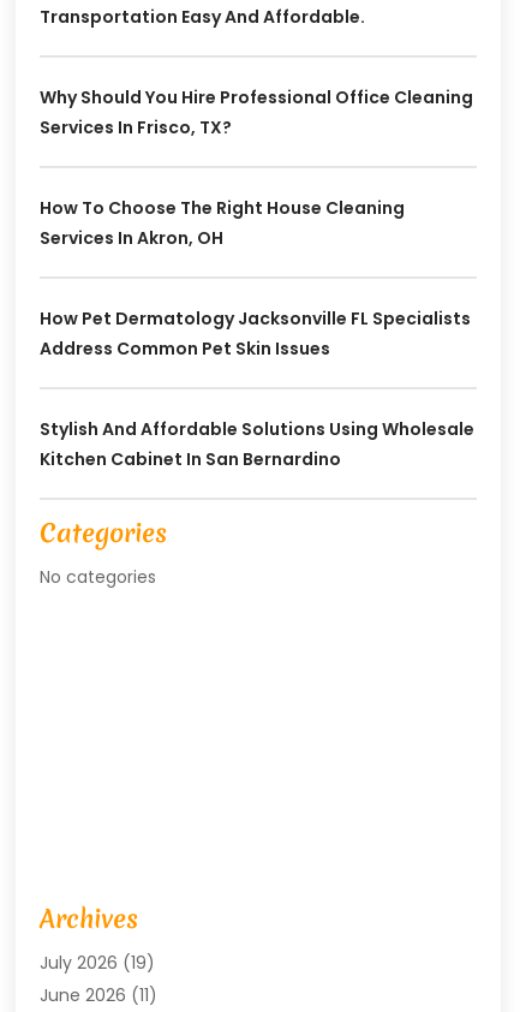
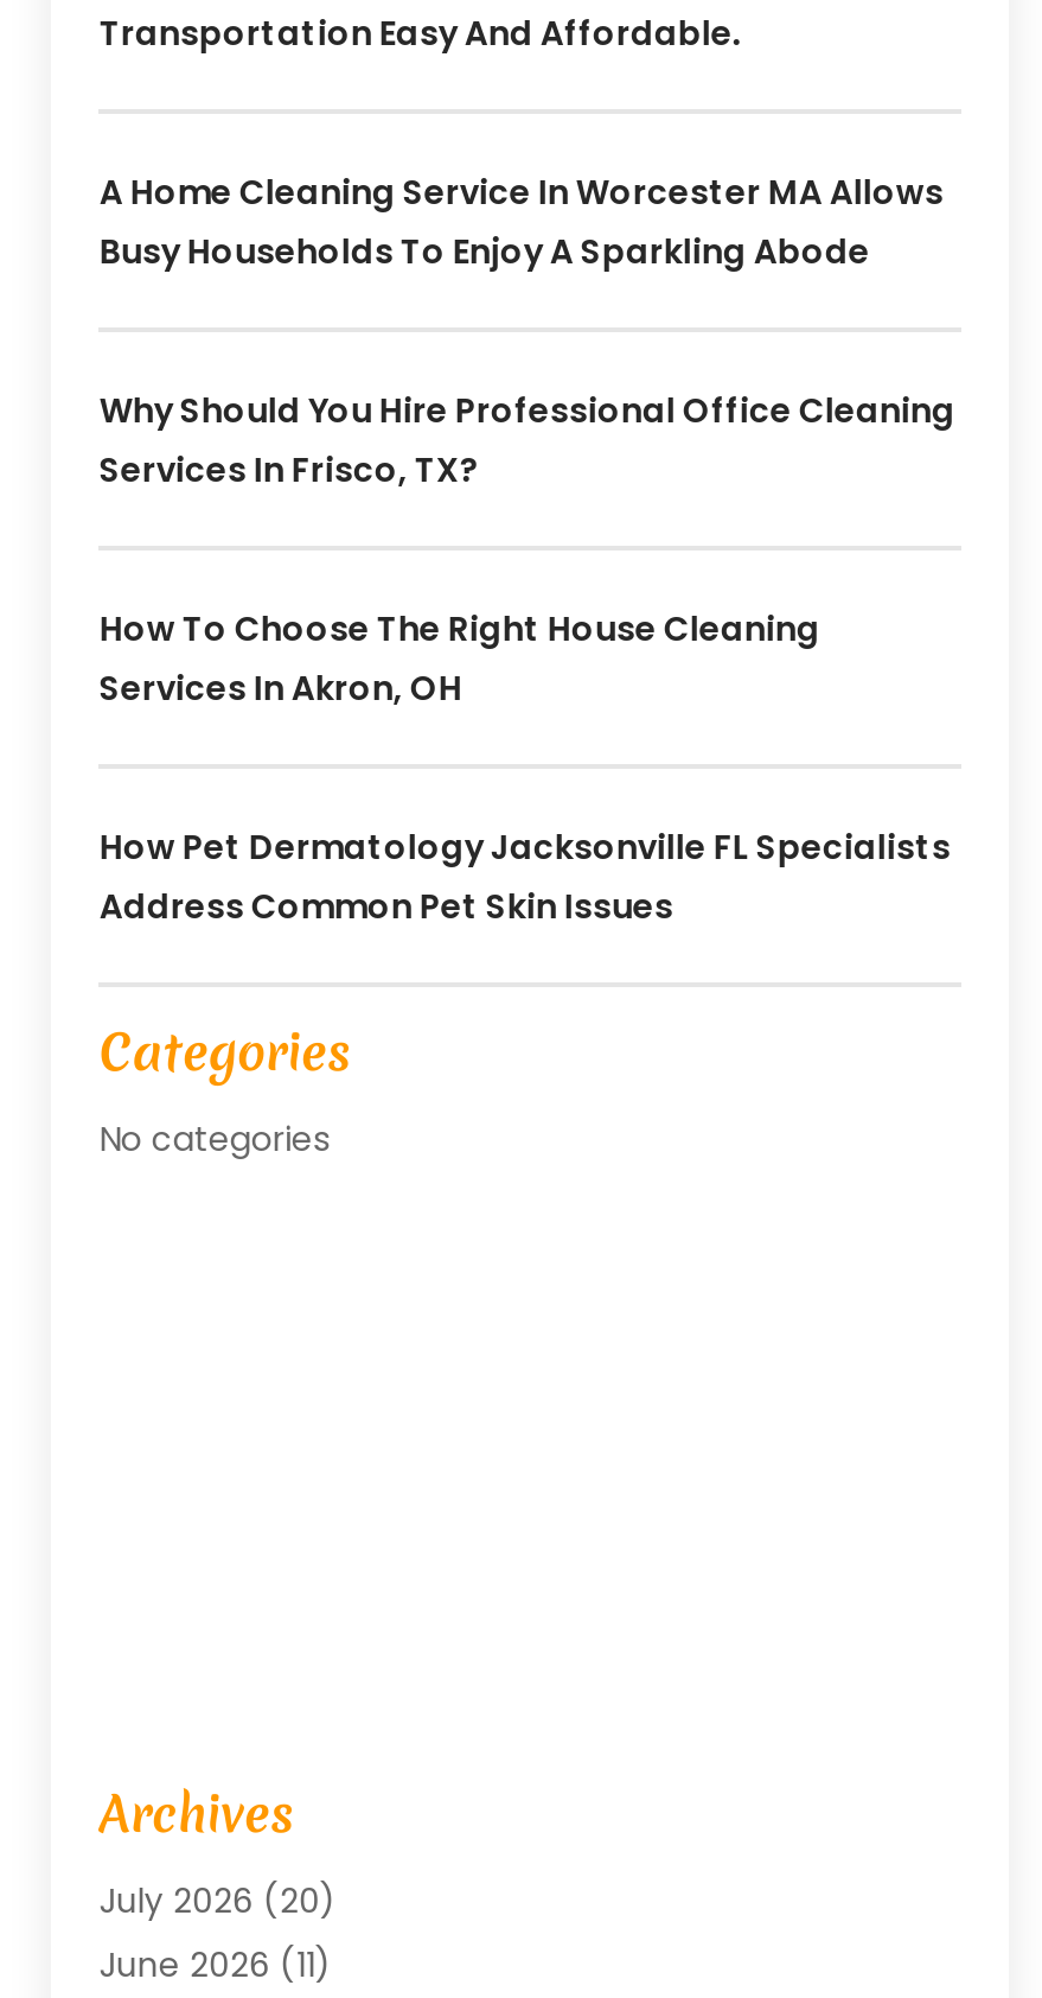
+ A Home Cleaning Service In Worcester MA Allows
+ Busy Households To Enjoy A Sparkling Abode

moved down: Why Should You Hire Professional Office Cleaning | Services In Frisco, TX? | How To Choose The Right House Cleaning | Services In Akron, OH | How Pet Dermatology Jacksonville FL Specialists | Address Common Pet Skin Issues

- Stylish And Affordable Solutions Using Wholesale
- Kitchen Cabinet In San Bernardino

- July 2026 (19)
+ July 2026 (20)
